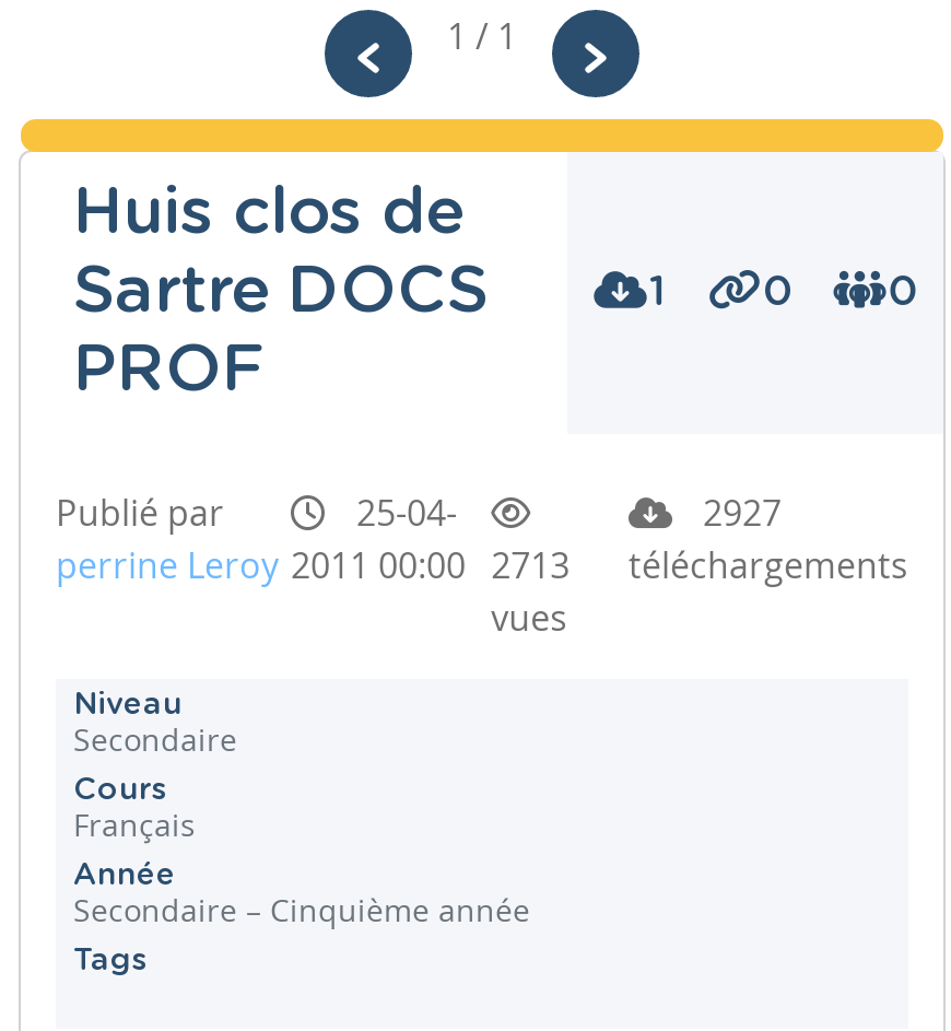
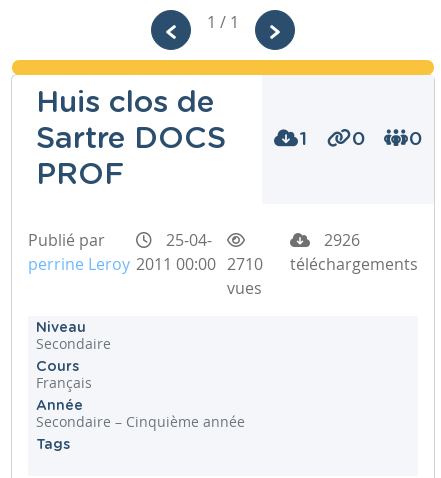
- 2927
+ 2926

- perrine Leroy 2011 00:00 2713 téléchargements
+ perrine Leroy 2011 00:00 2710 téléchargements
